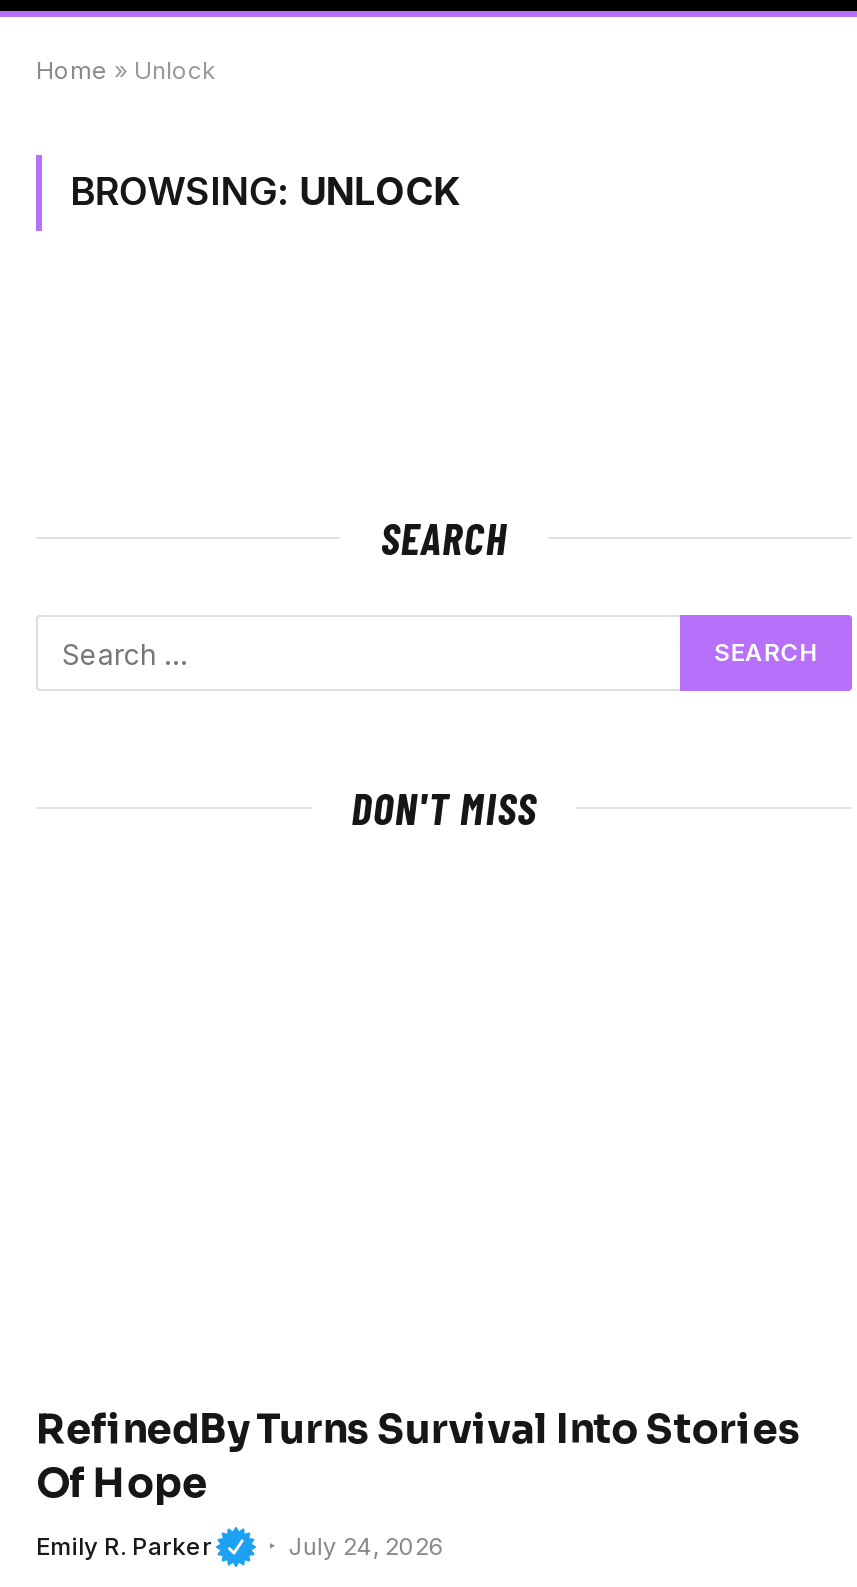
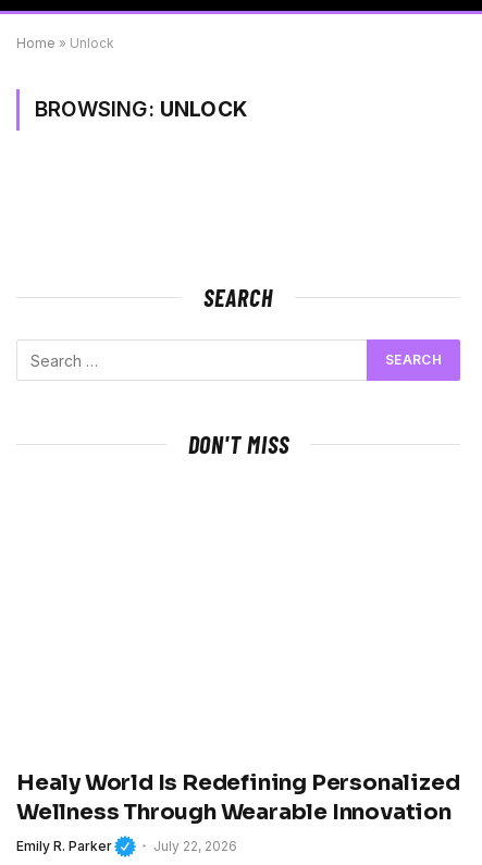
- RefinedBy Turns Survival Into Stories
- Of Hope
+ Healy World Is Redefining Personalized
+ Wellness Through Wearable Innovation

- July 24, 2026
+ July 22, 2026
